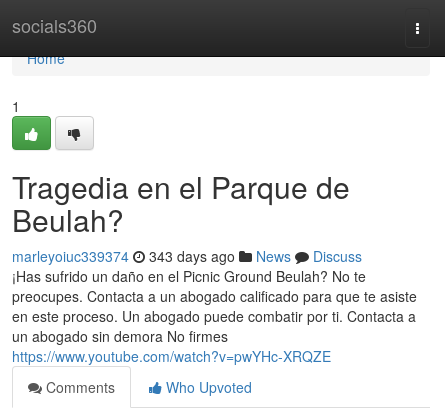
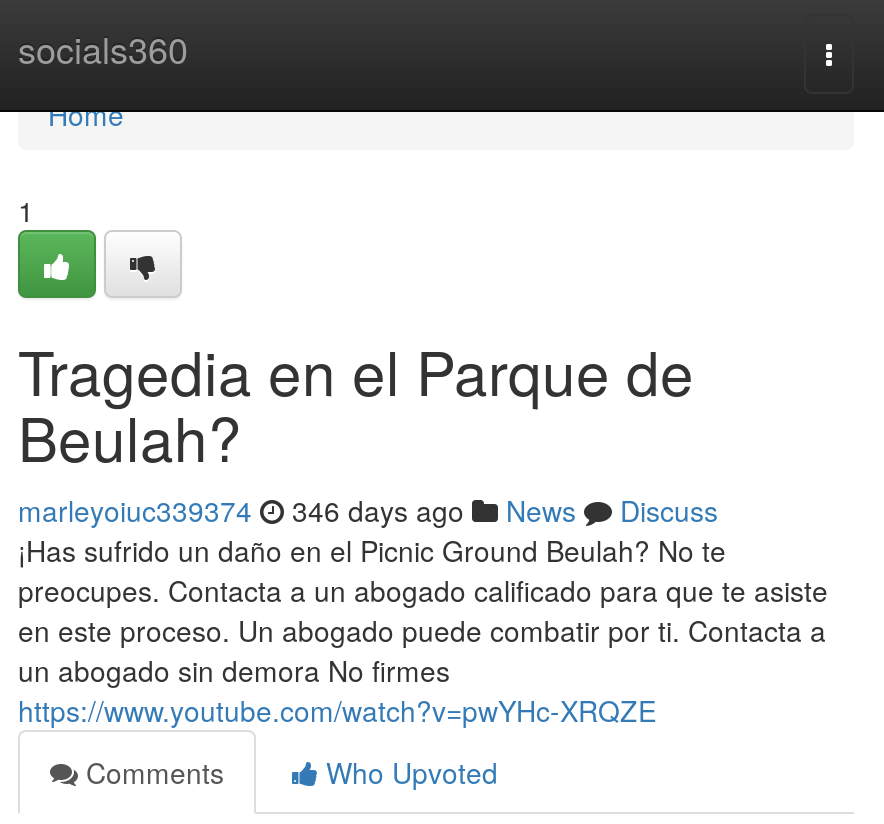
- marleyoiuc339374 343 days ago News Discuss
+ marleyoiuc339374 346 days ago News Discuss
